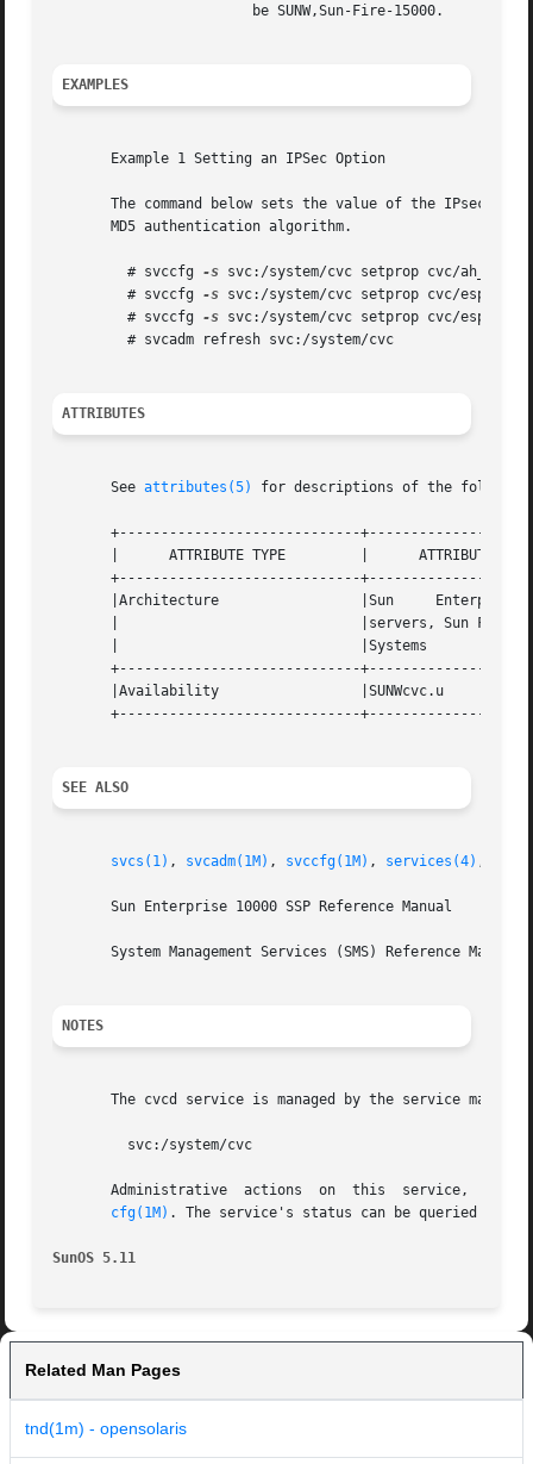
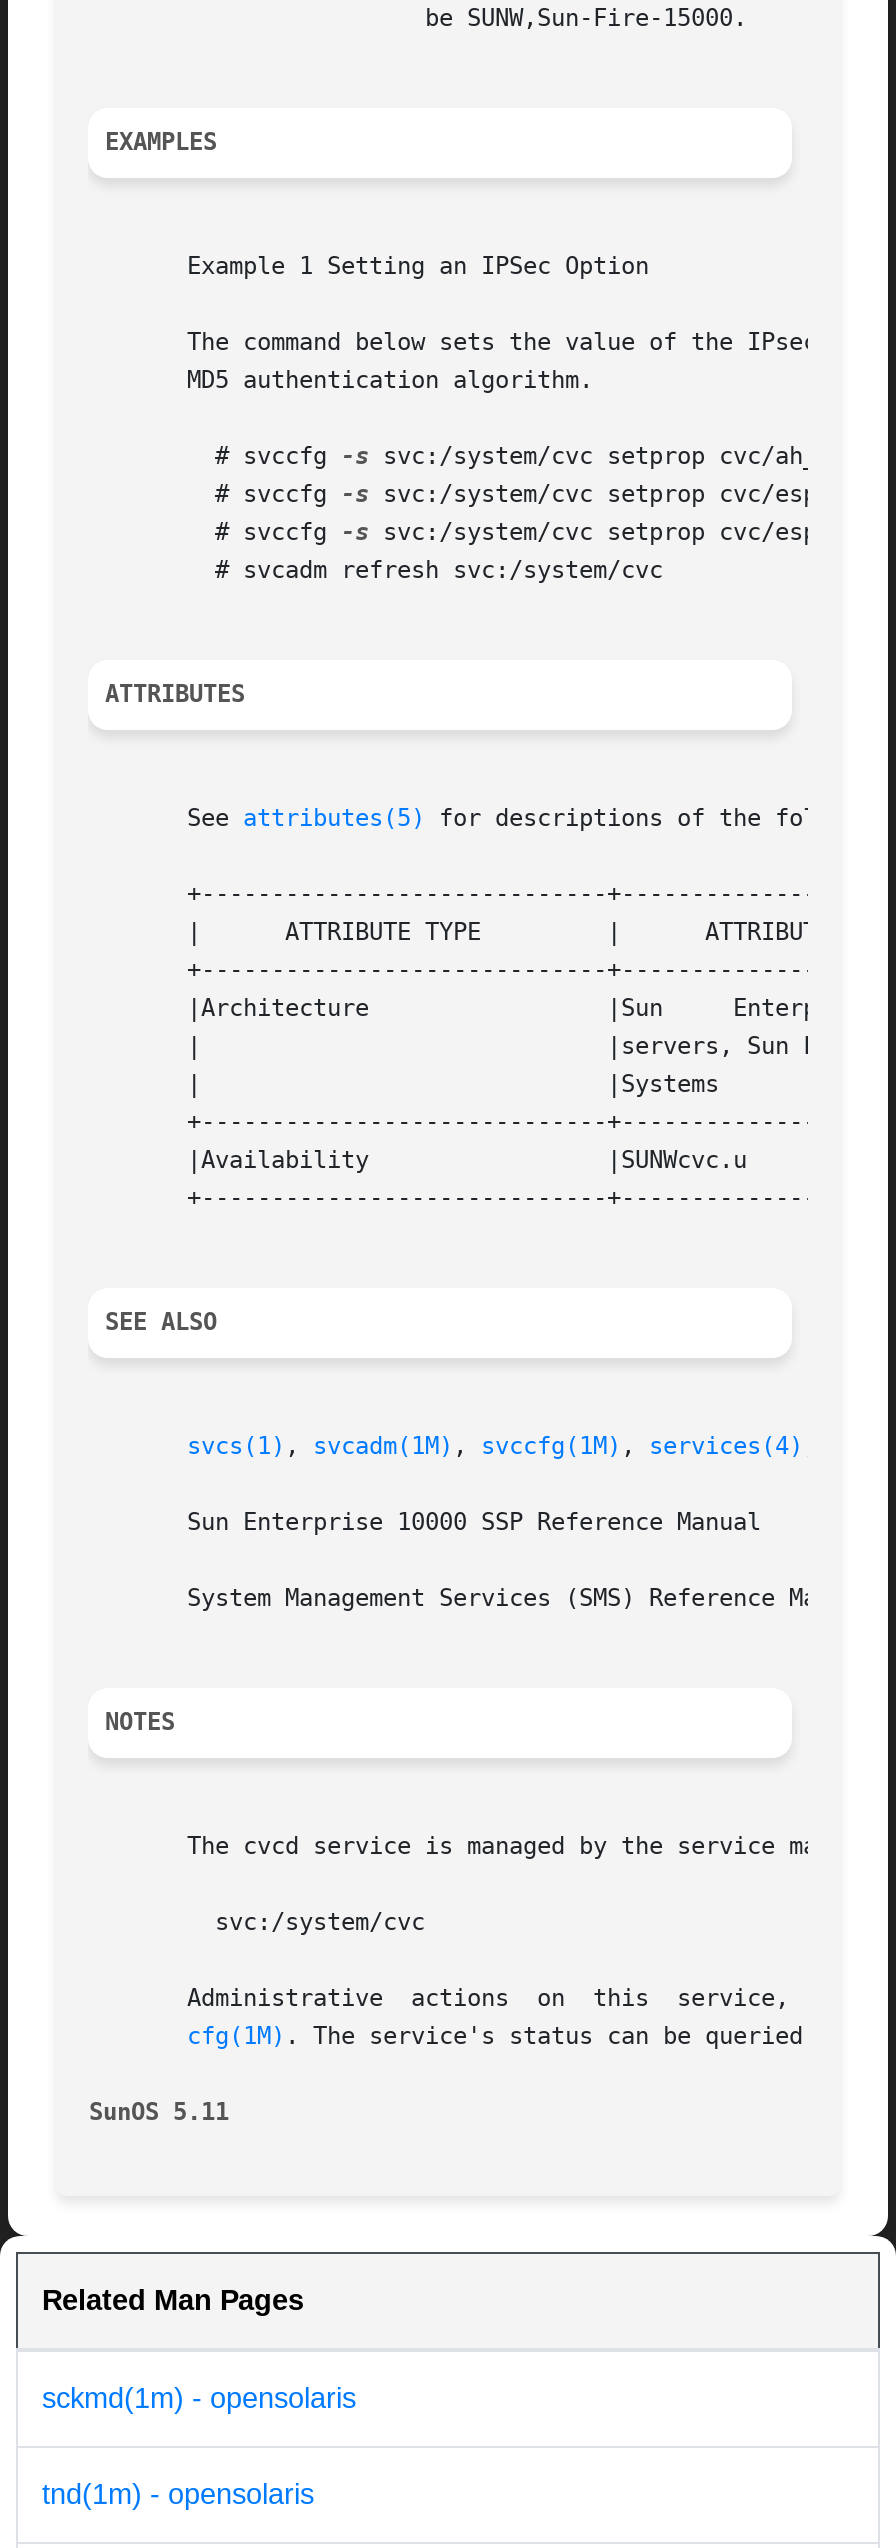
+ sckmd(1m) - opensolaris
